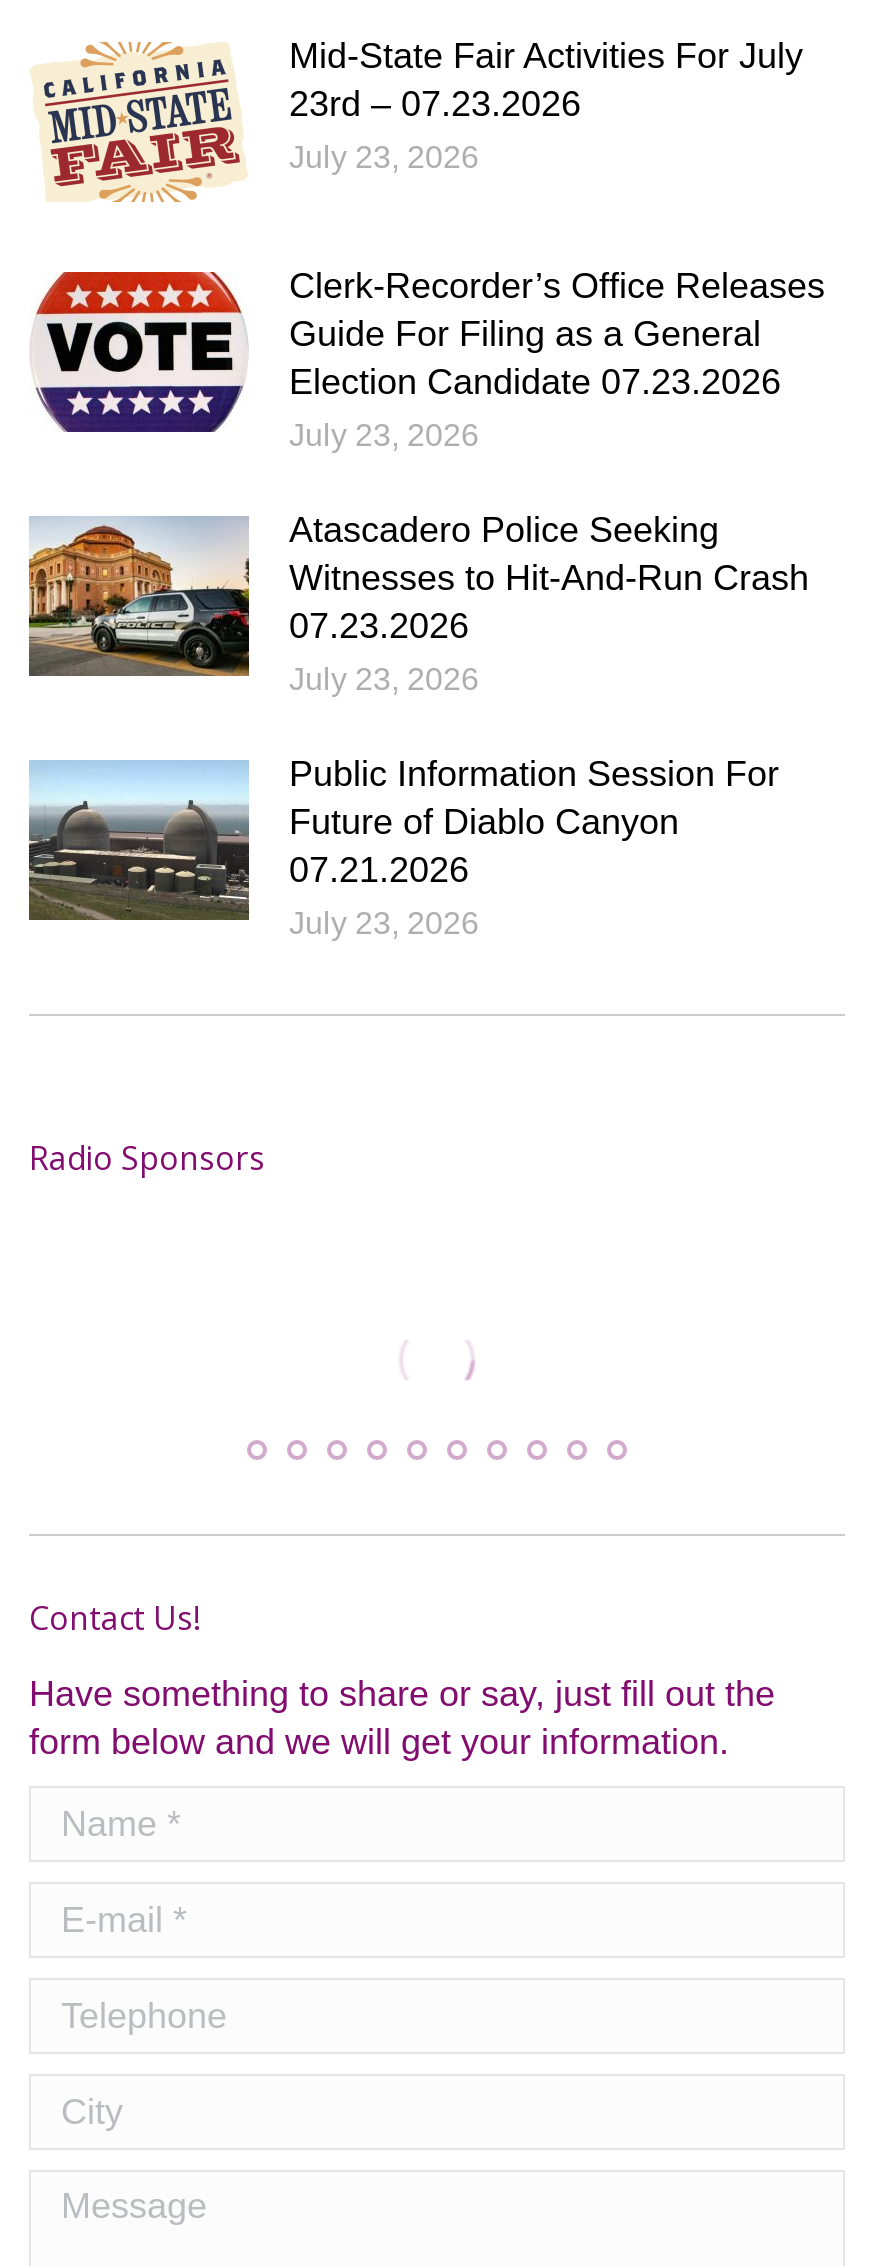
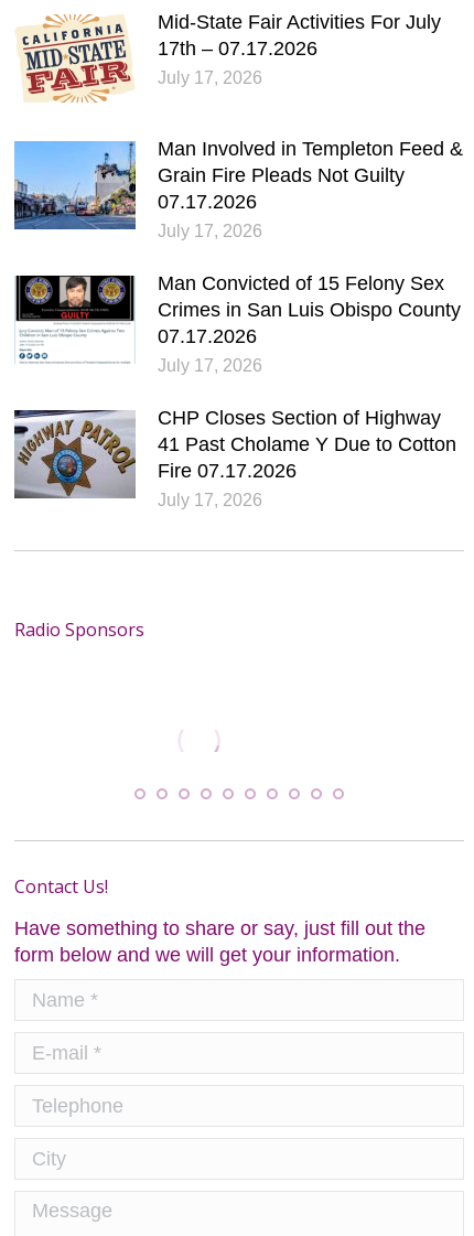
- 23rd – 07.23.2026
- July 23, 2026
+ 17th – 07.17.2026
+ July 17, 2026

- [image]
- Clerk-Recorder’s Office Releases
- Guide For Filing as a General
- Election Candidate 07.23.2026
- July 23, 2026
+ [image]
+ Man Involved in Templeton Feed &
+ Grain Fire Pleads Not Guilty
+ 07.17.2026
+ July 17, 2026

- [image]
- Atascadero Police Seeking
- Witnesses to Hit-And-Run Crash
- 07.23.2026
- July 23, 2026
+ [image]
+ Man Convicted of 15 Felony Sex
+ Crimes in San Luis Obispo County
+ 07.17.2026
+ July 17, 2026

- [image]
- Public Information Session For
- Future of Diablo Canyon
- 07.21.2026
- July 23, 2026
+ [image]
+ CHP Closes Section of Highway
+ 41 Past Cholame Y Due to Cotton
+ Fire 07.17.2026
+ July 17, 2026
